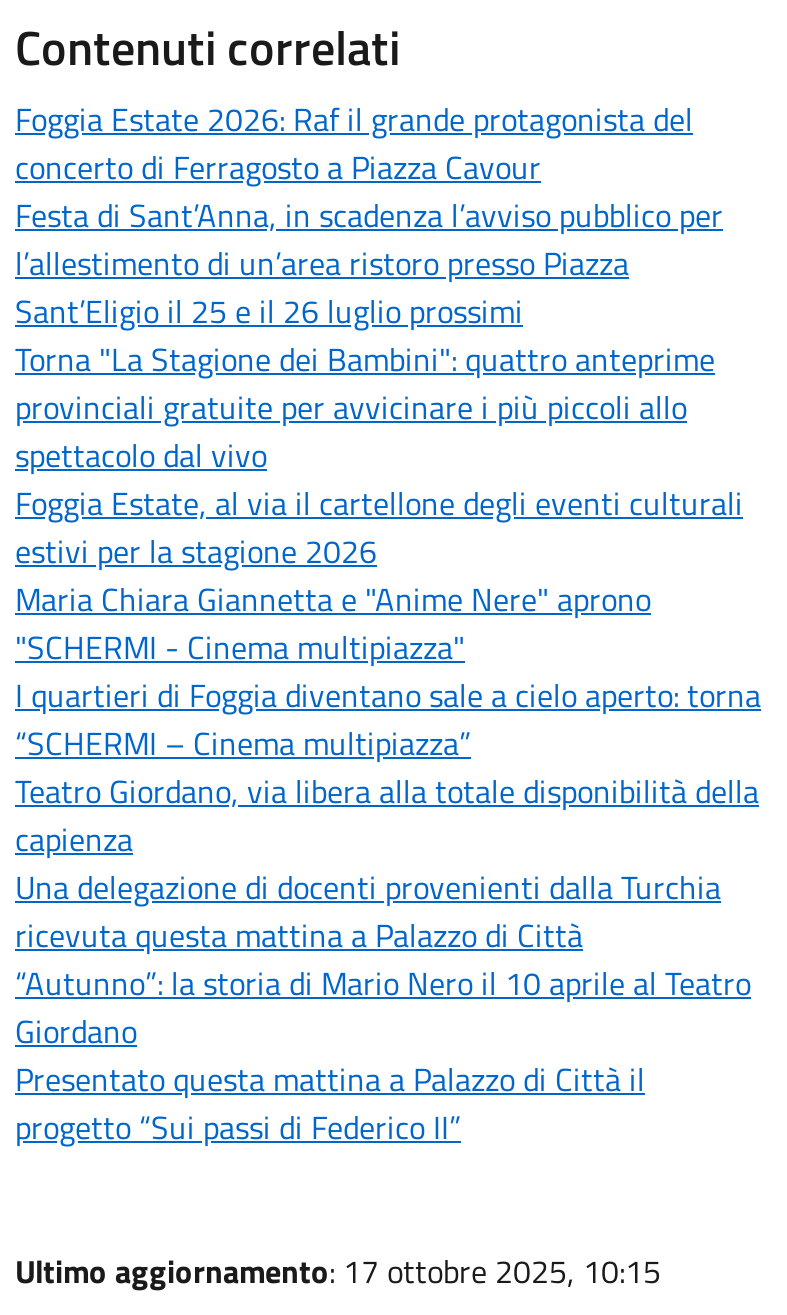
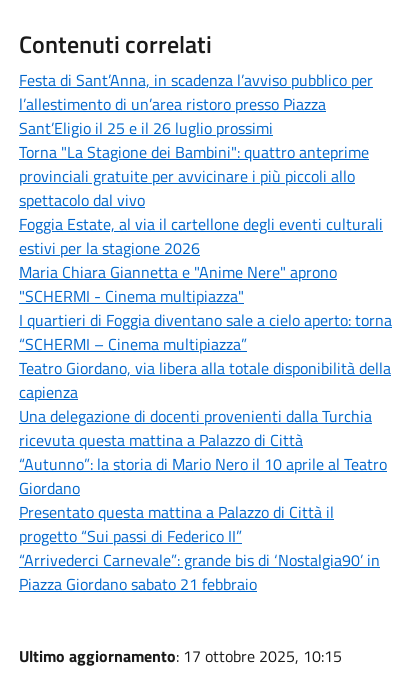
- Foggia Estate 2026: Raf il grande protagonista del
- concerto di Ferragosto a Piazza Cavour

moved up: Festa di Sant’Anna, in scadenza l’avviso pubblico per | l’allestimento di un’area ristoro presso Piazza | Sant’Eligio il 25 e il 26 luglio prossimi | ... | Presentato questa mattina a Palazzo di Città il | progetto “Sui passi di Federico II”

+ “Arrivederci Carnevale”: grande bis di ‘Nostalgia90’ in
+ Piazza Giordano sabato 21 febbraio
